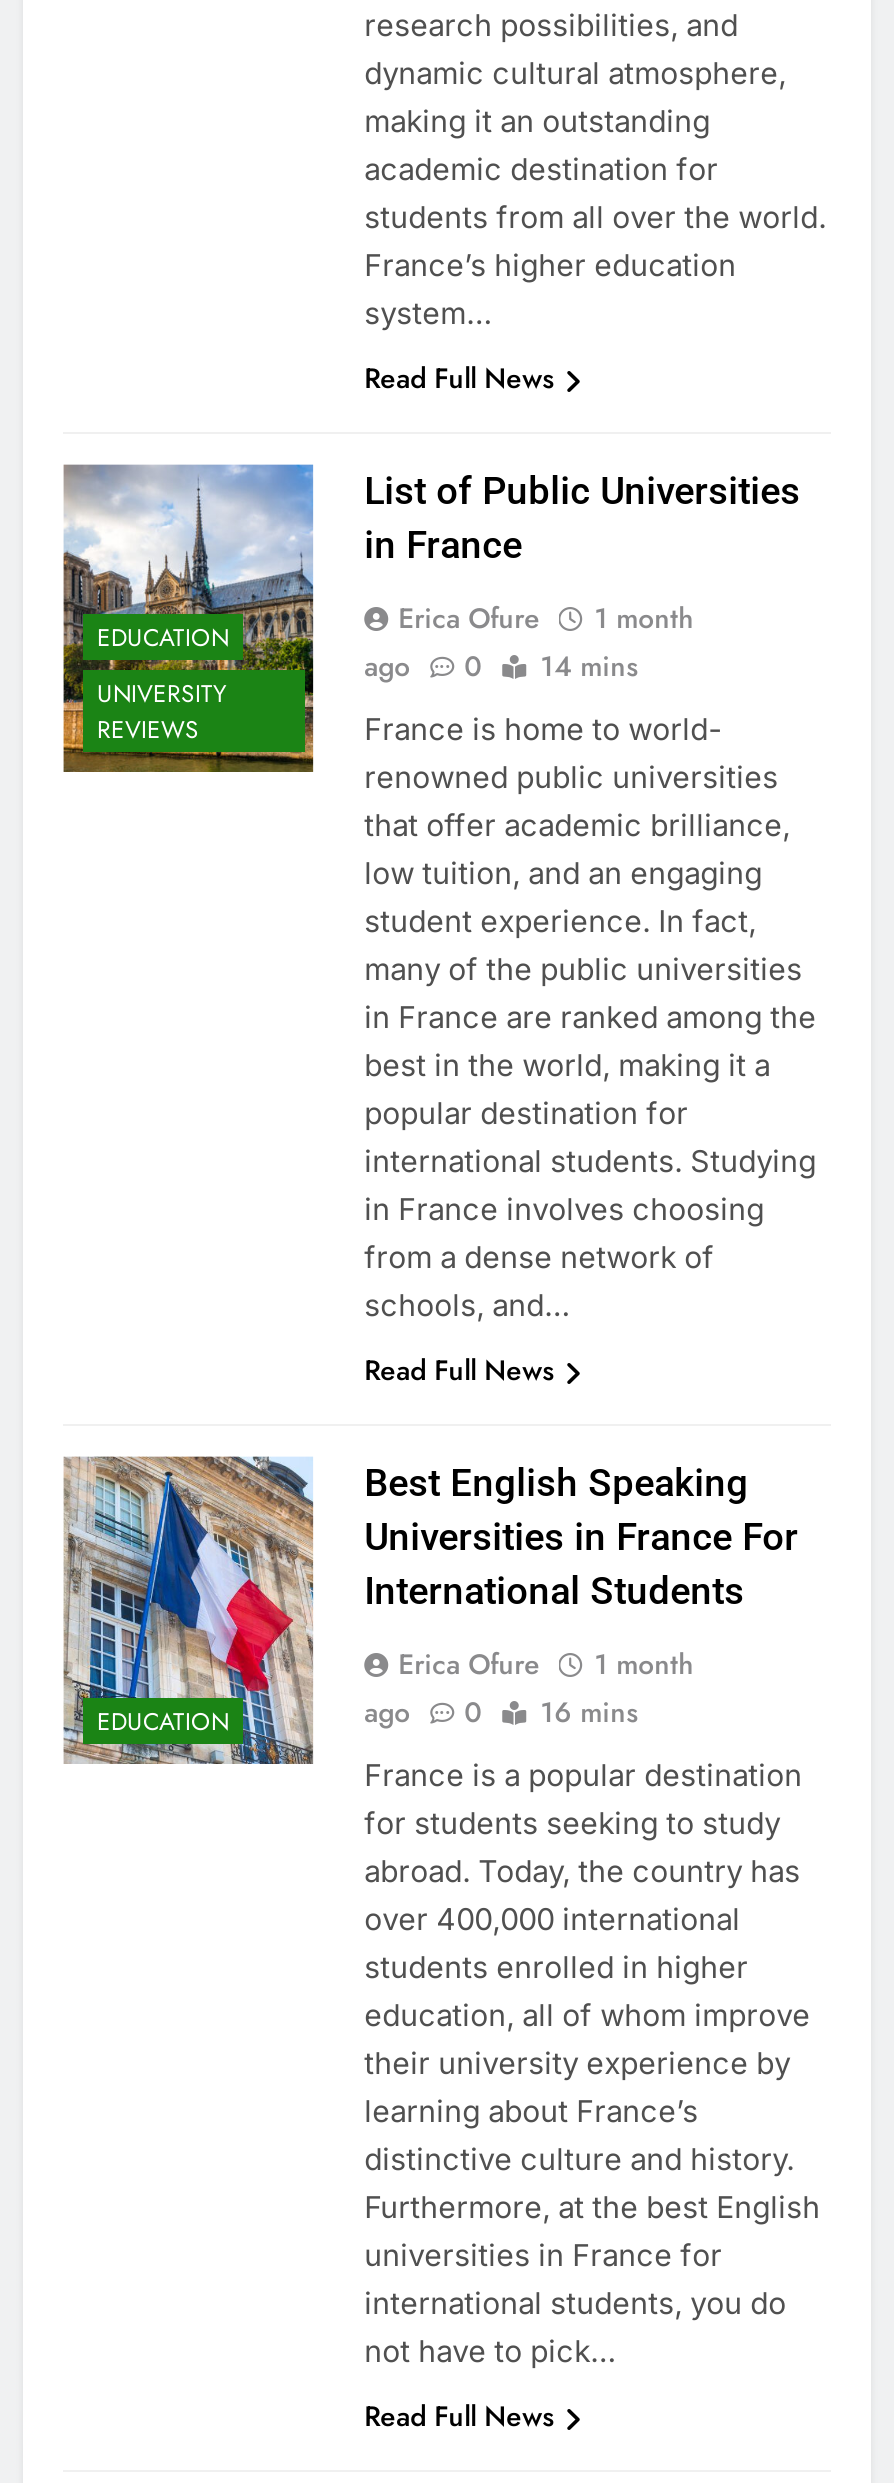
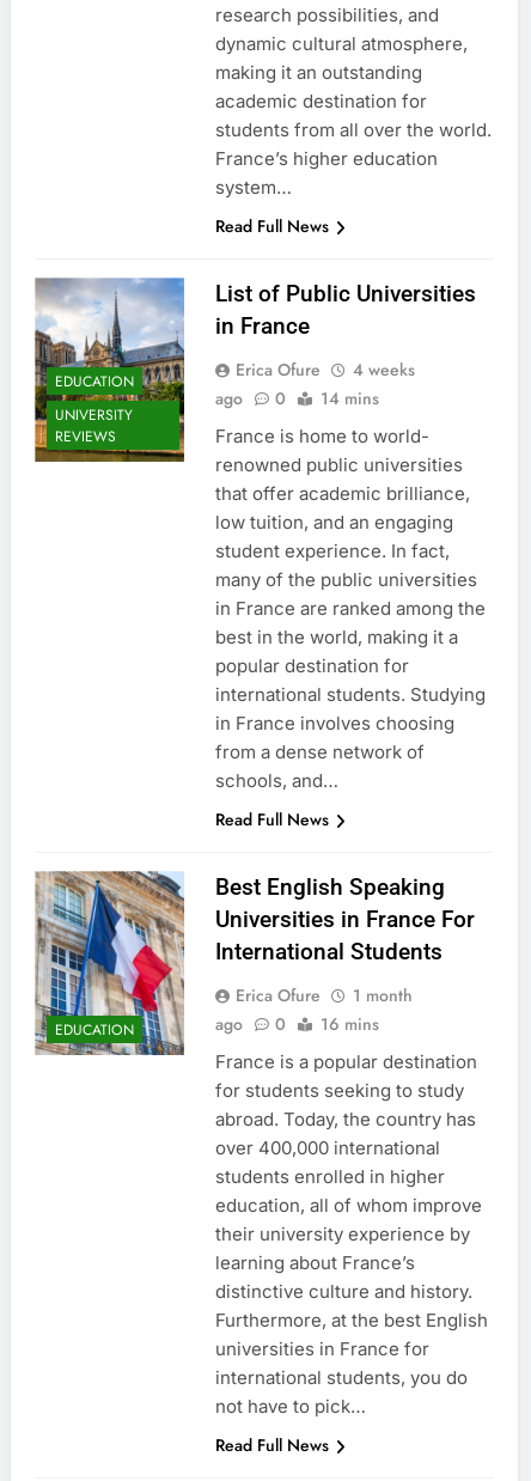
- Erica Ofure 1 month
+ Erica Ofure 4 weeks
